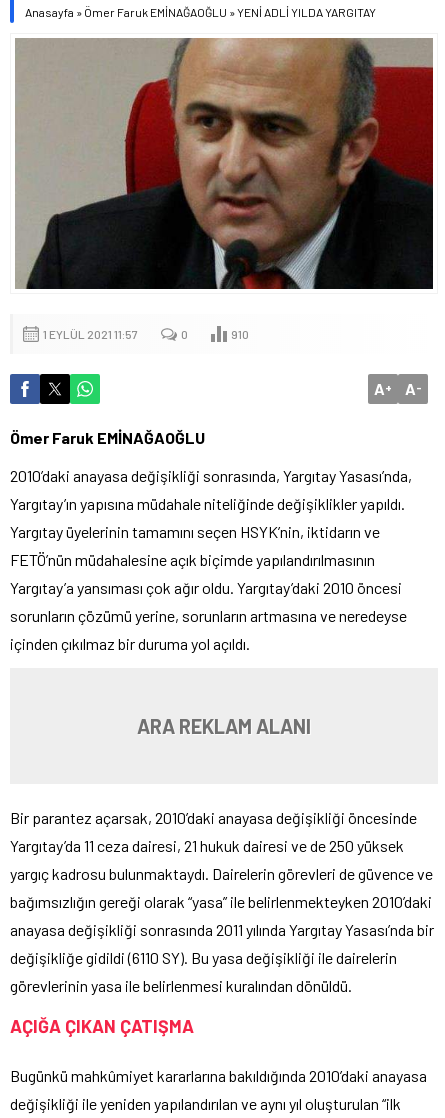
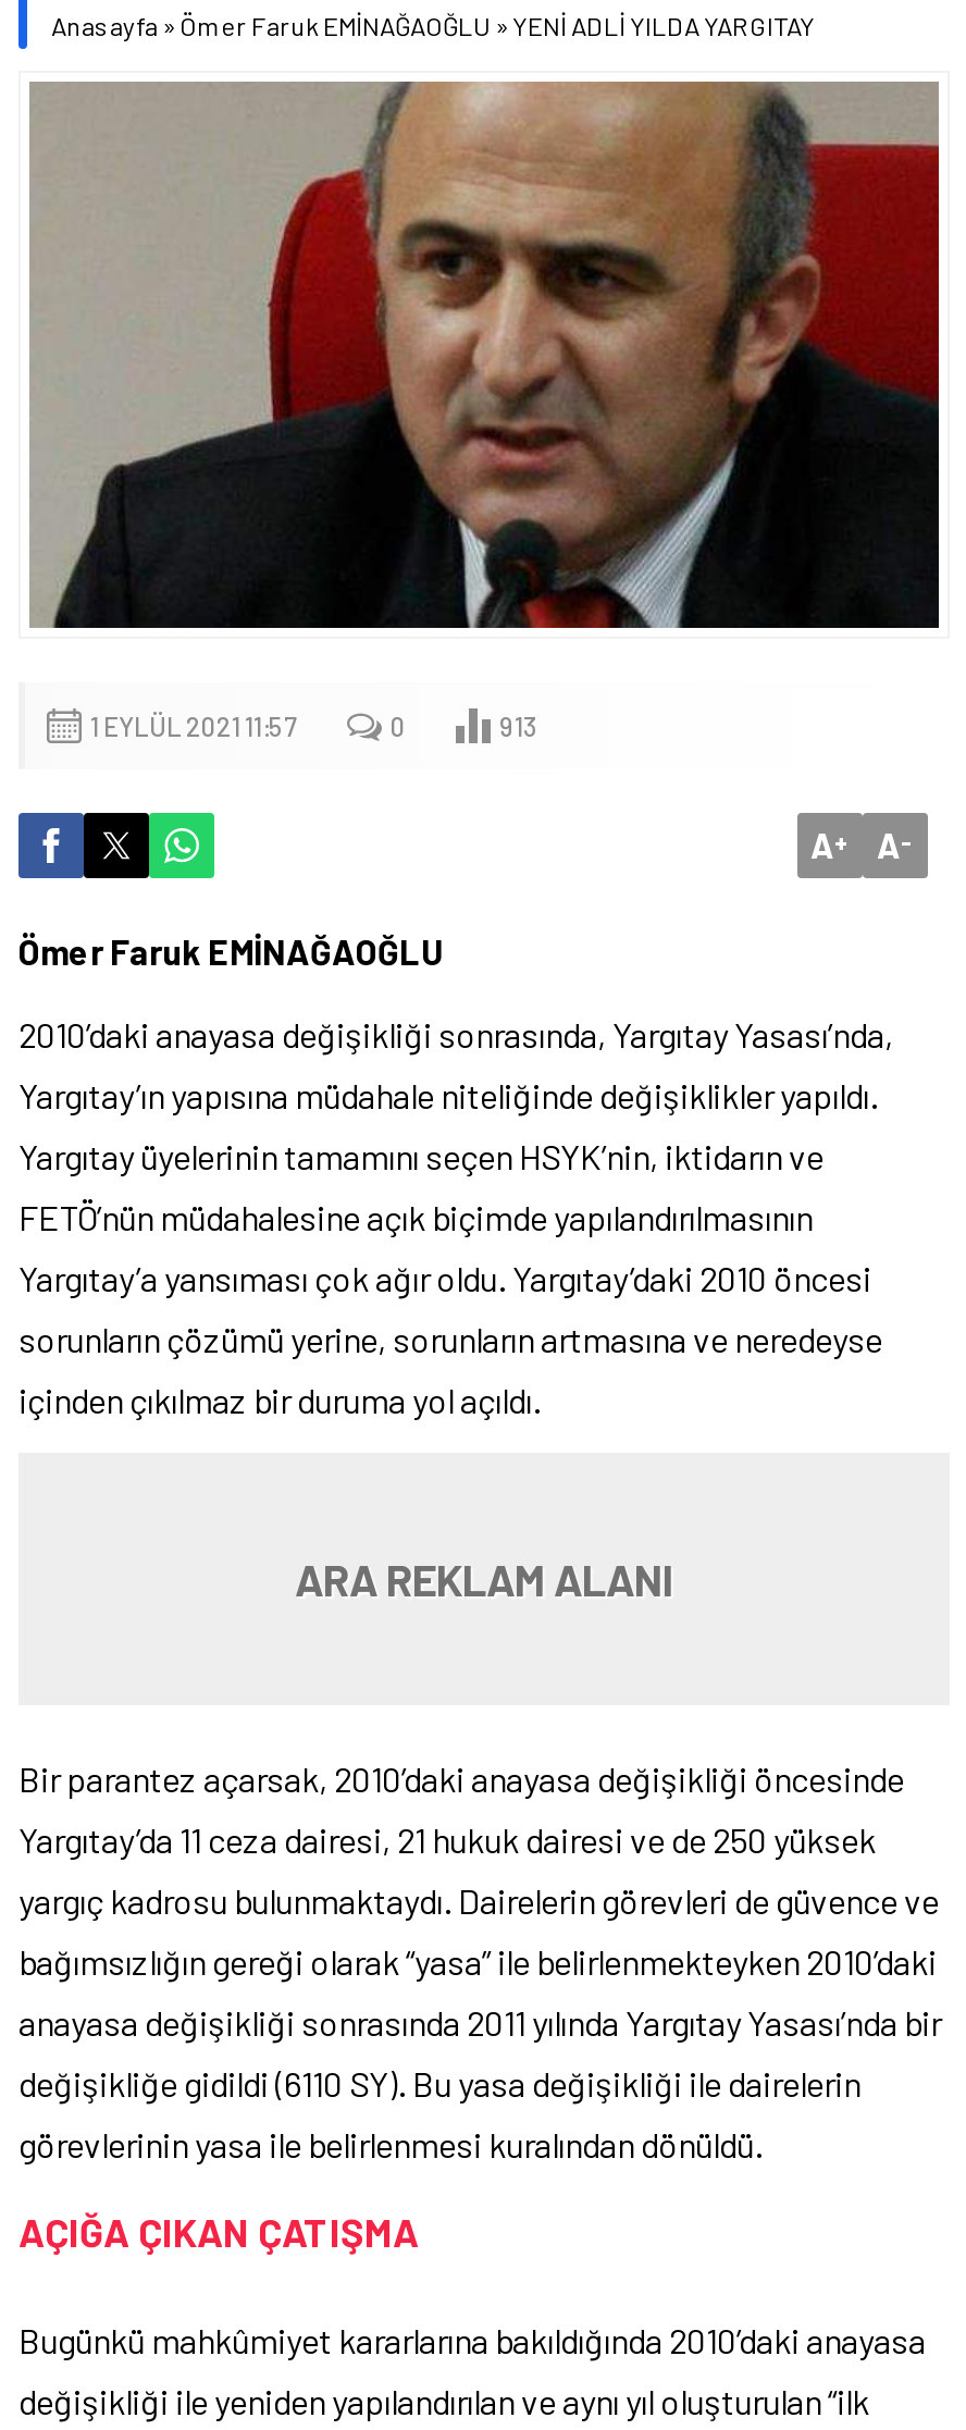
- 910
+ 913
